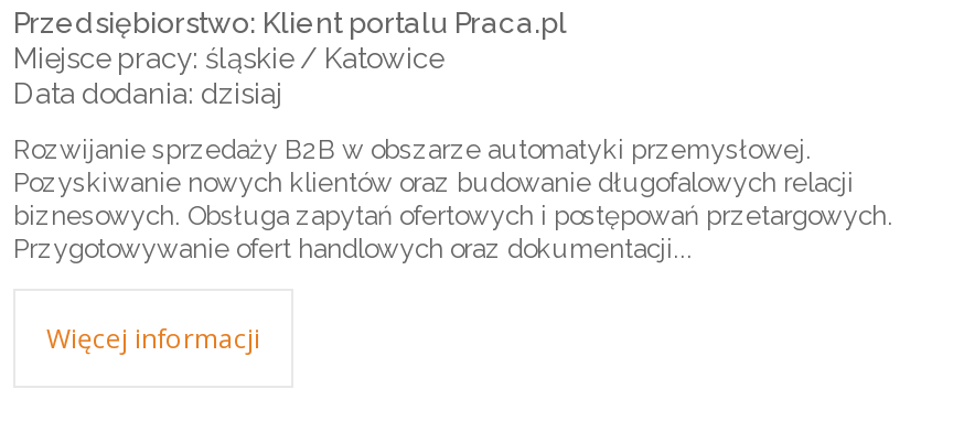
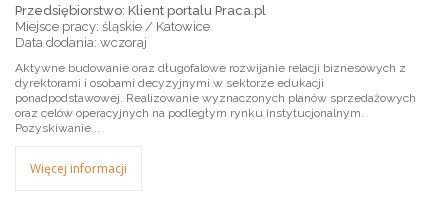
- dzisiaj
+ wczoraj

- Rozwijanie sprzedaży B2B w obszarze automatyki przemysłowej.
- Pozyskiwanie nowych klientów oraz budowanie długofalowych relacji
- biznesowych. Obsługa zapytań ofertowych i postępowań przetargowych.
- Przygotowywanie ofert handlowych oraz dokumentacji...
+ Aktywne budowanie oraz długofalowe rozwijanie relacji biznesowych z
+ dyrektorami i osobami decyzyjnymi w sektorze edukacji
+ ponadpodstawowej. Realizowanie wyznaczonych planów sprzedażowych
+ oraz celów operacyjnych na podległym rynku instytucjonalnym.
+ Pozyskiwanie...
